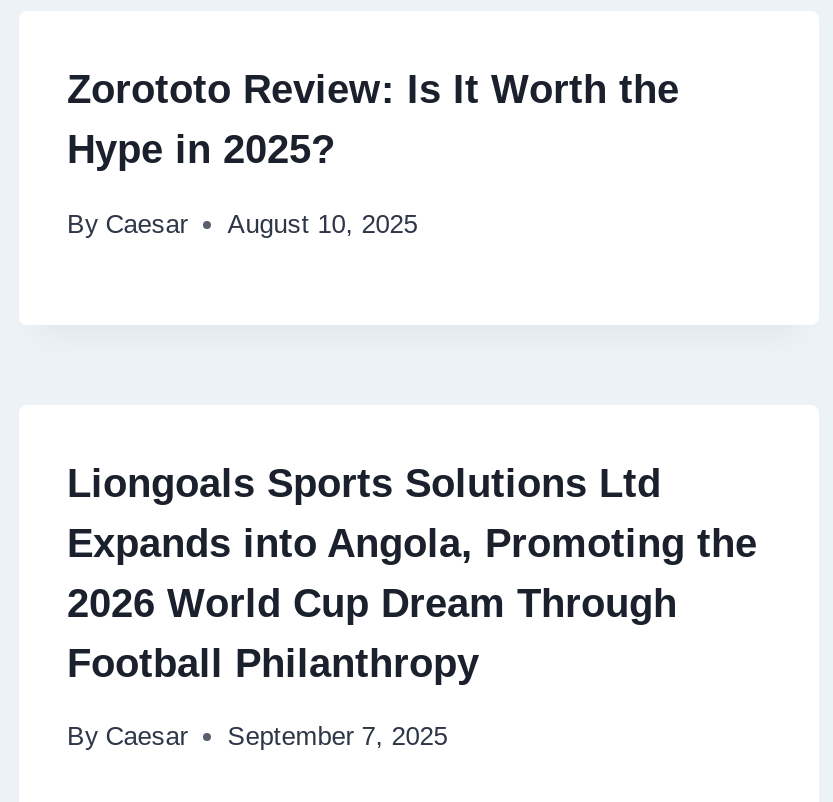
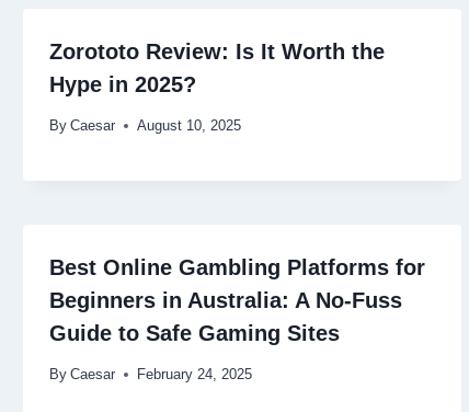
- Liongoals Sports Solutions Ltd
- Expands into Angola, Promoting the
- 2026 World Cup Dream Through
- Football Philanthropy
+ Best Online Gambling Platforms for
+ Beginners in Australia: A No-Fuss
+ Guide to Safe Gaming Sites

- By Caesar September 7, 2025
+ By Caesar February 24, 2025
